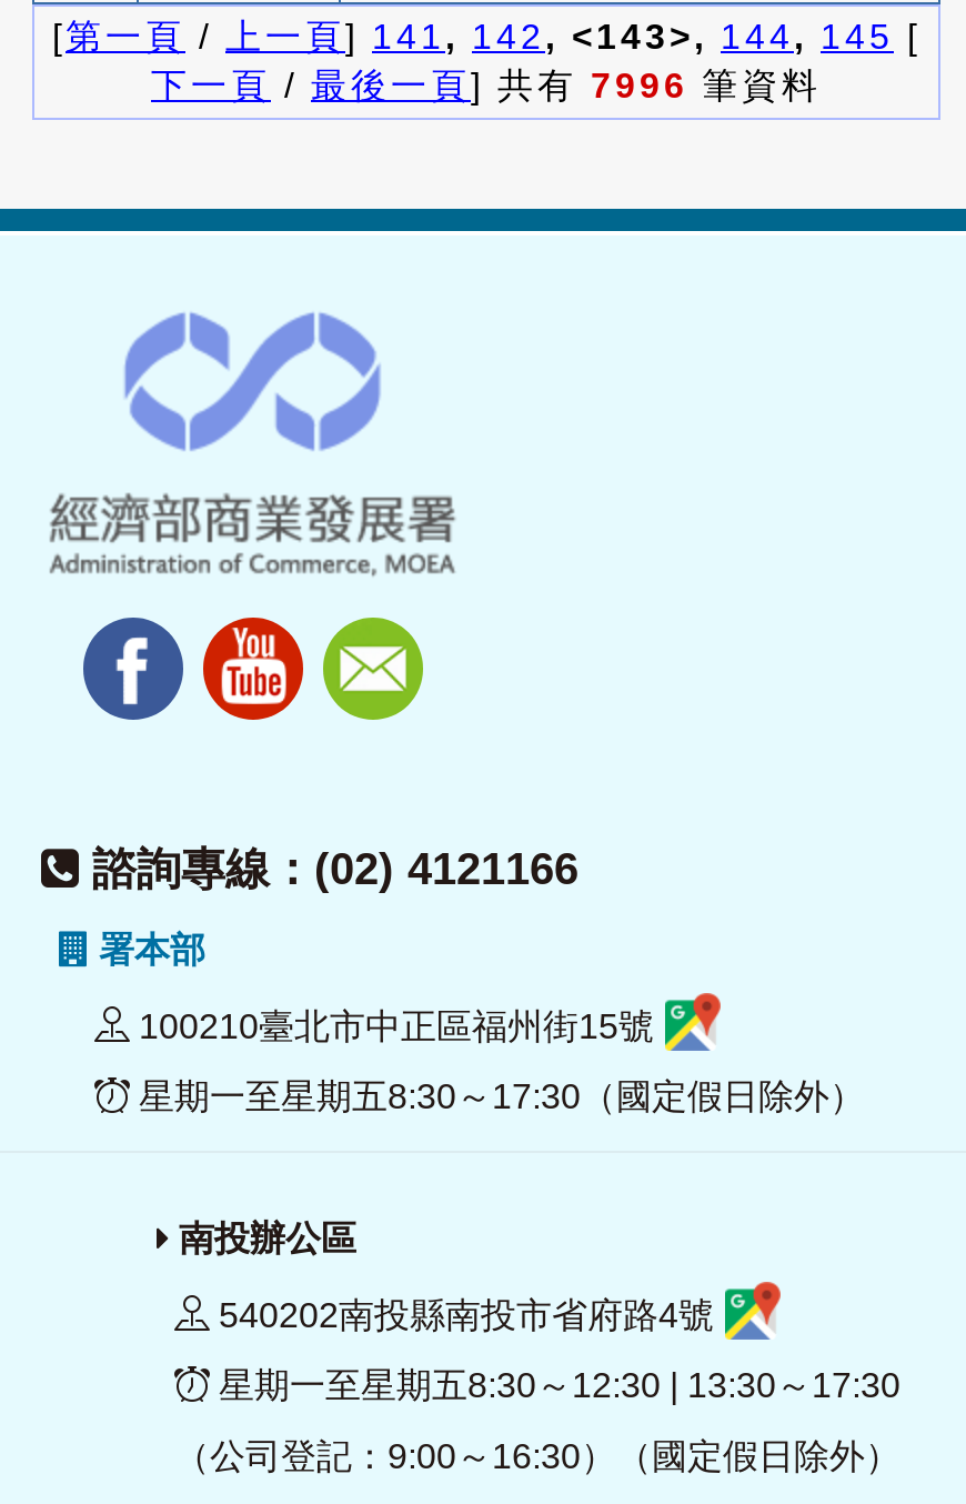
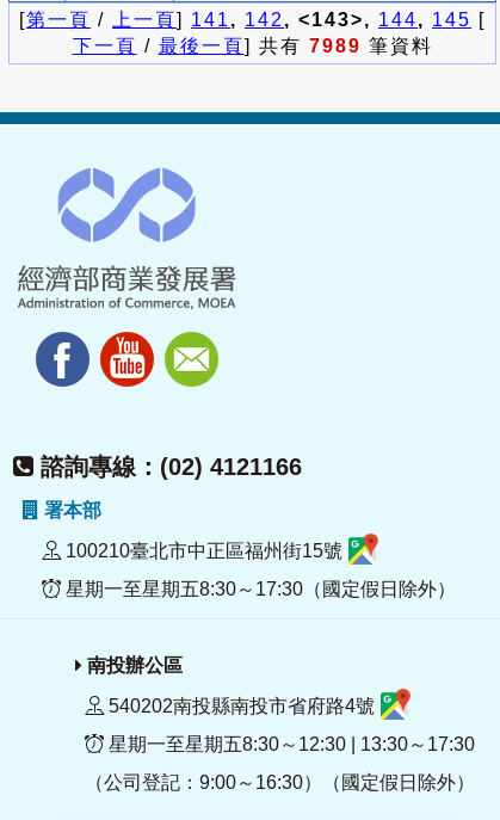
- 下一頁/最後一頁] 共有7996筆資料
+ 下一頁/最後一頁] 共有7989筆資料
